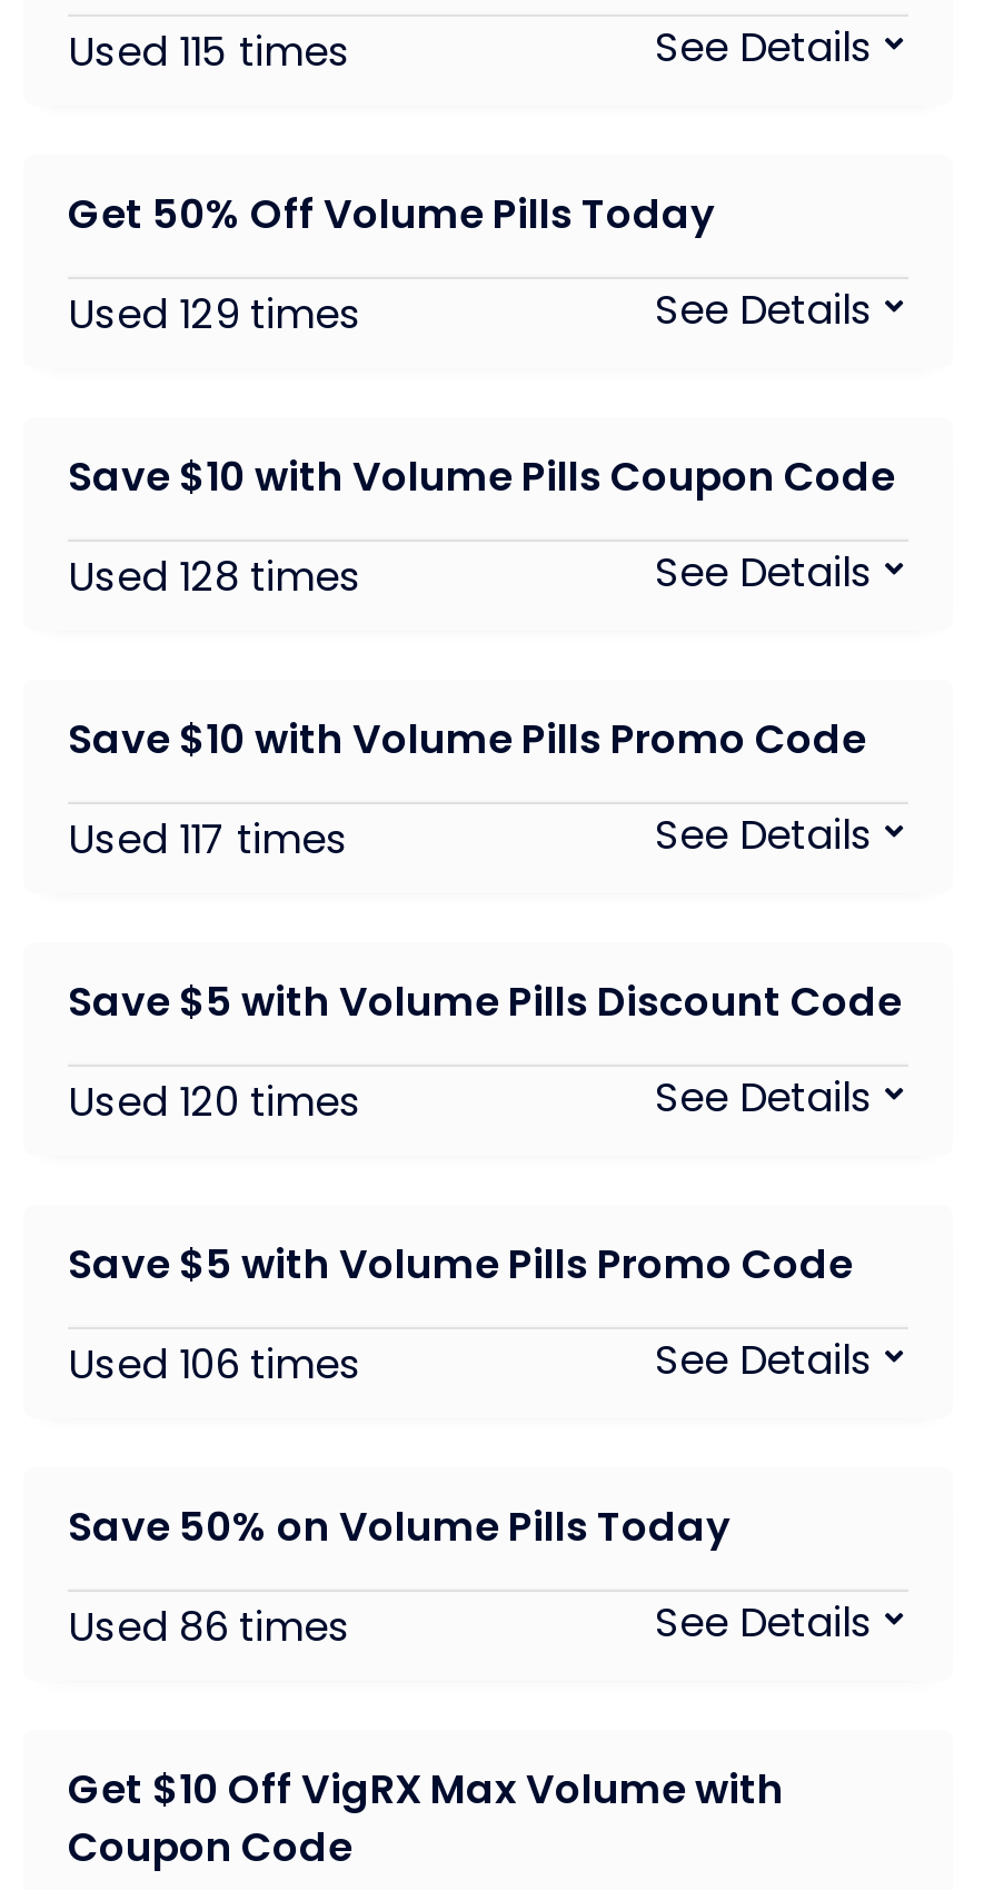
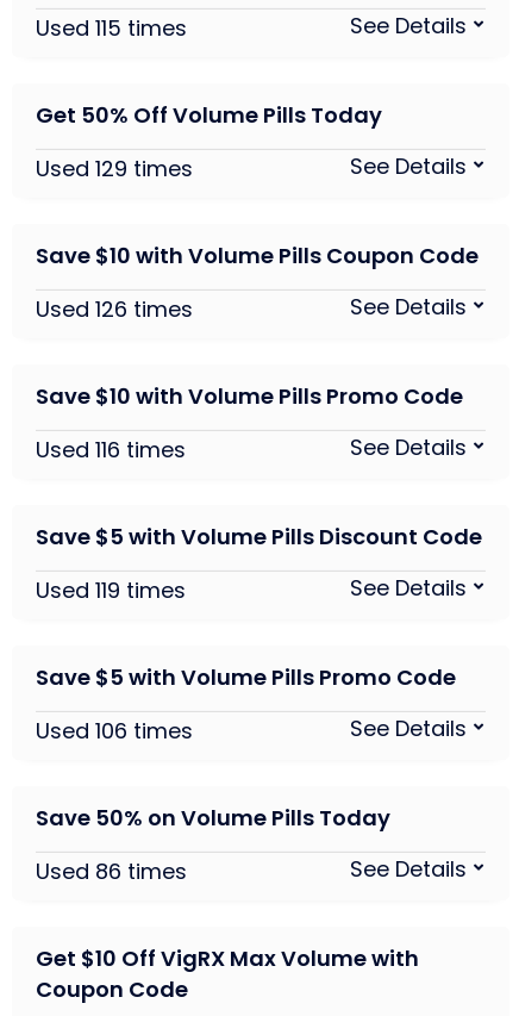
- Used 128 times
+ Used 126 times

- Used 117 times
+ Used 116 times

- Used 120 times
+ Used 119 times
